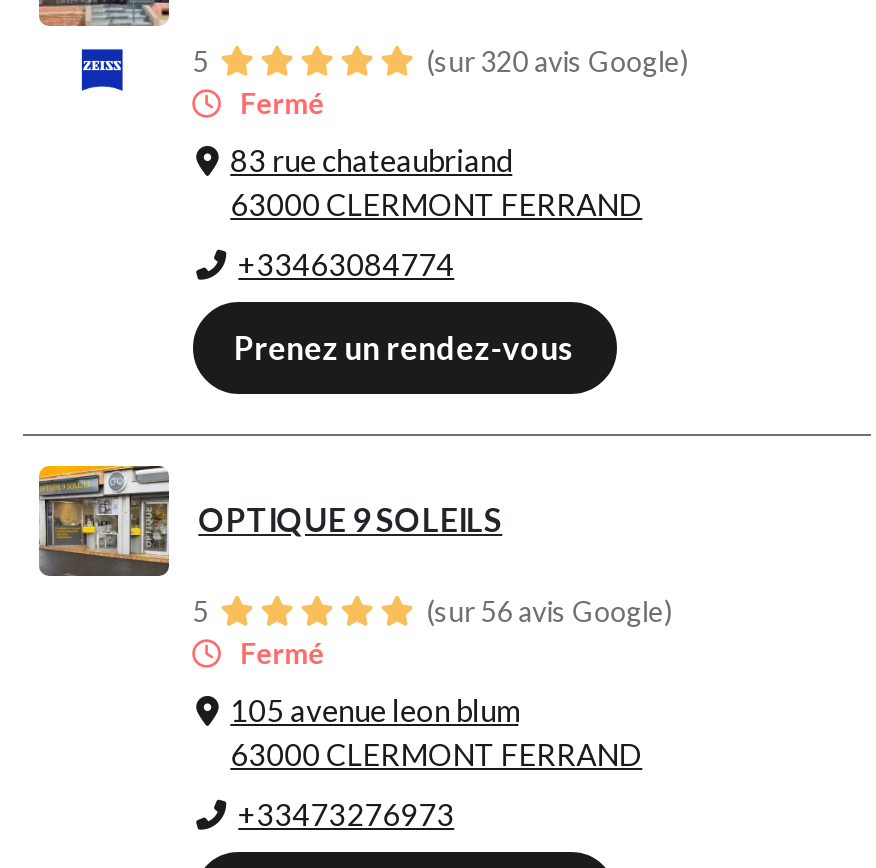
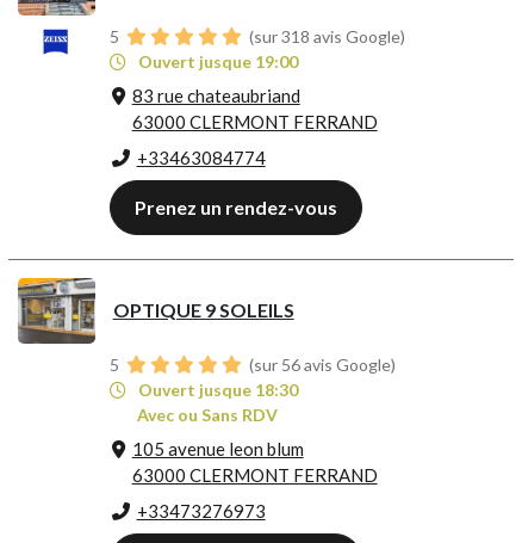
- (sur 320 avis Google)
- Fermé
+ (sur 318 avis Google)
+ Ouvert jusque 19:00

- Fermé
+ Ouvert jusque 18:30
+ Avec ou Sans RDV
